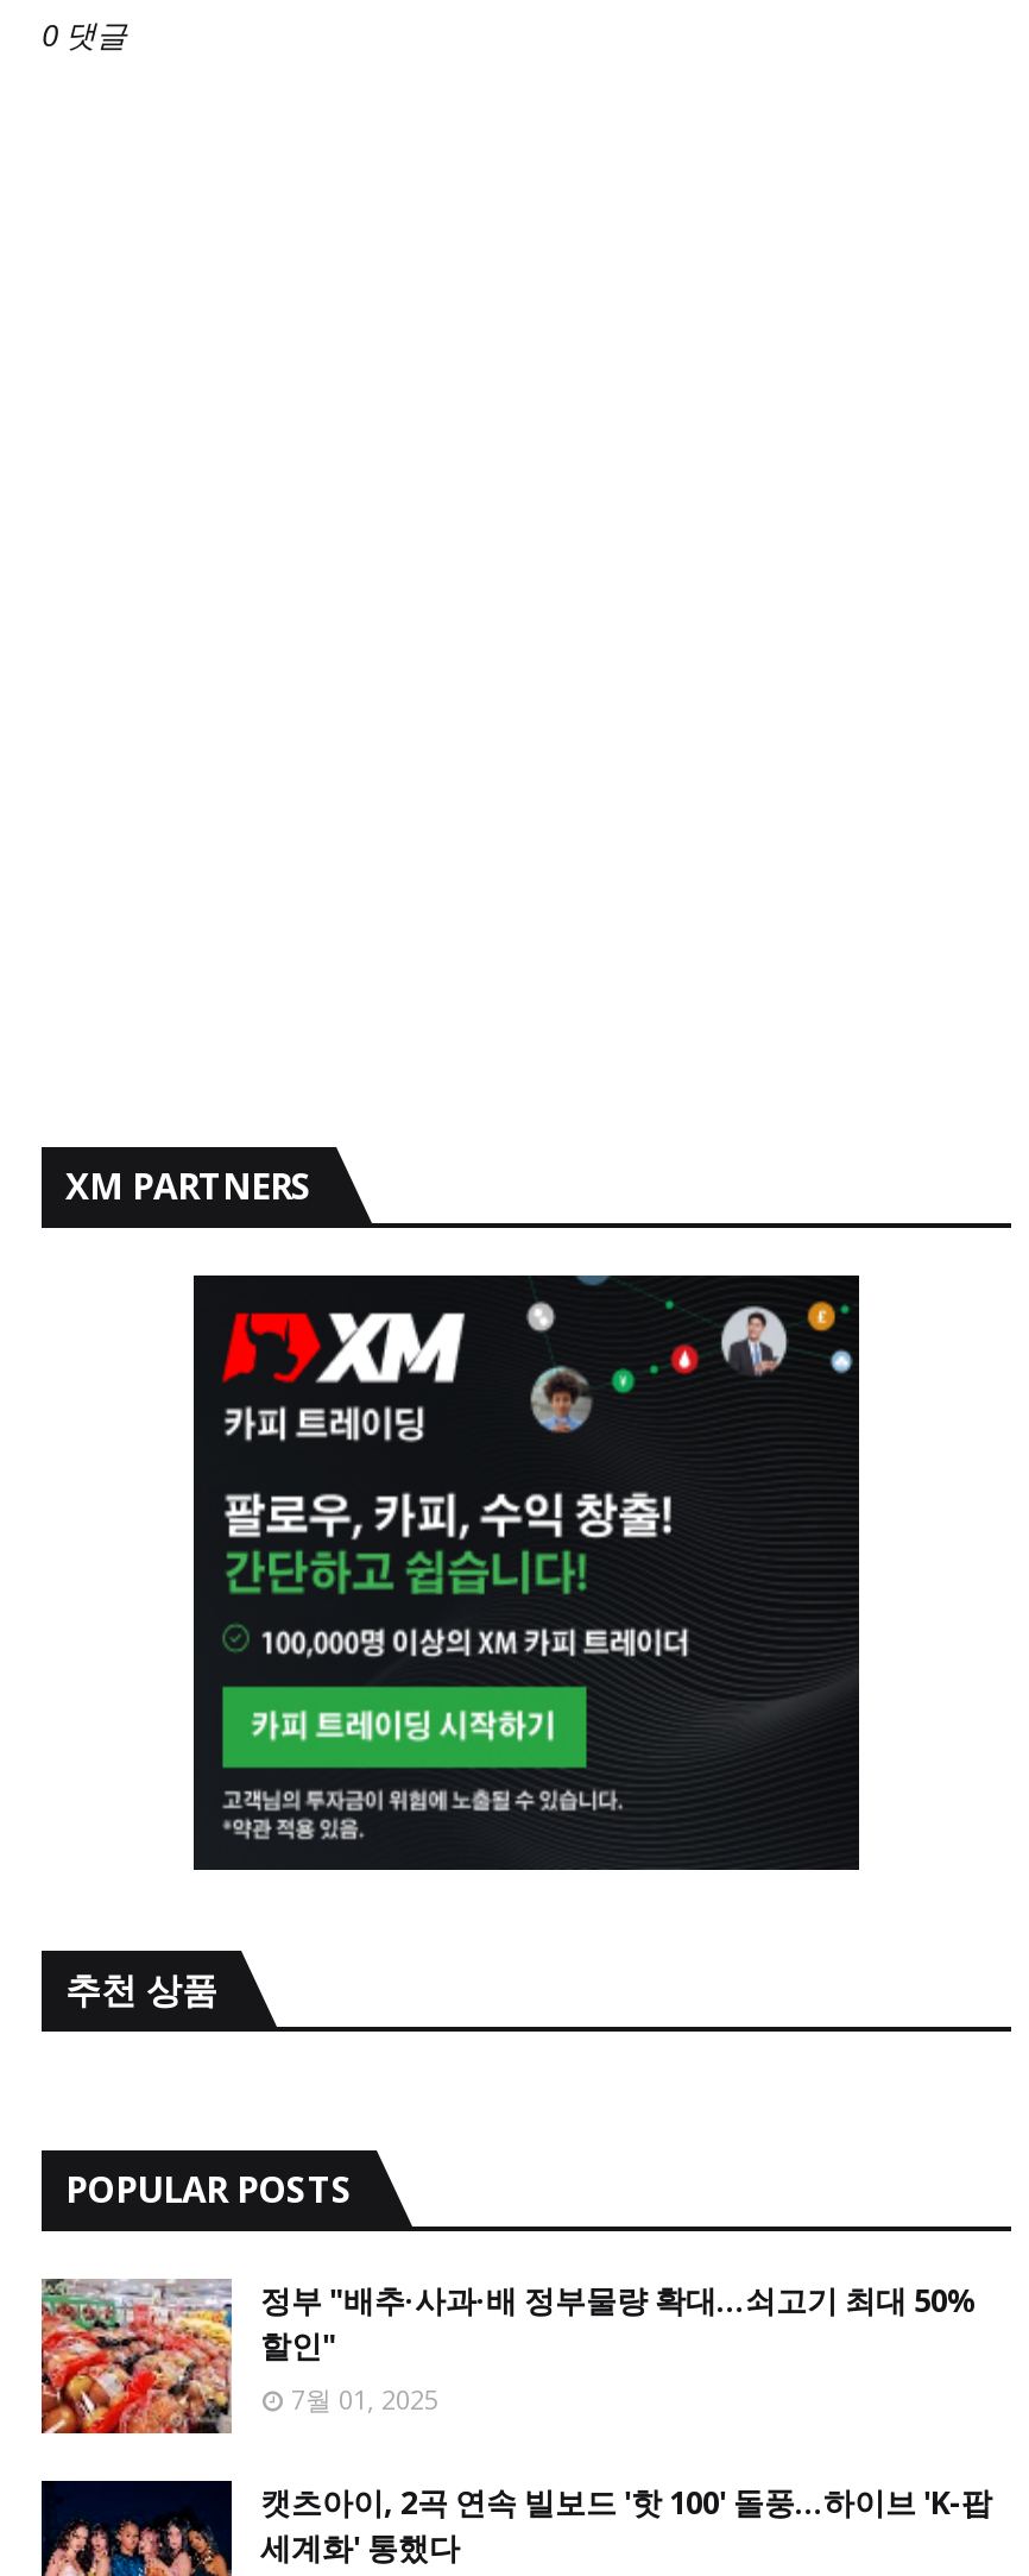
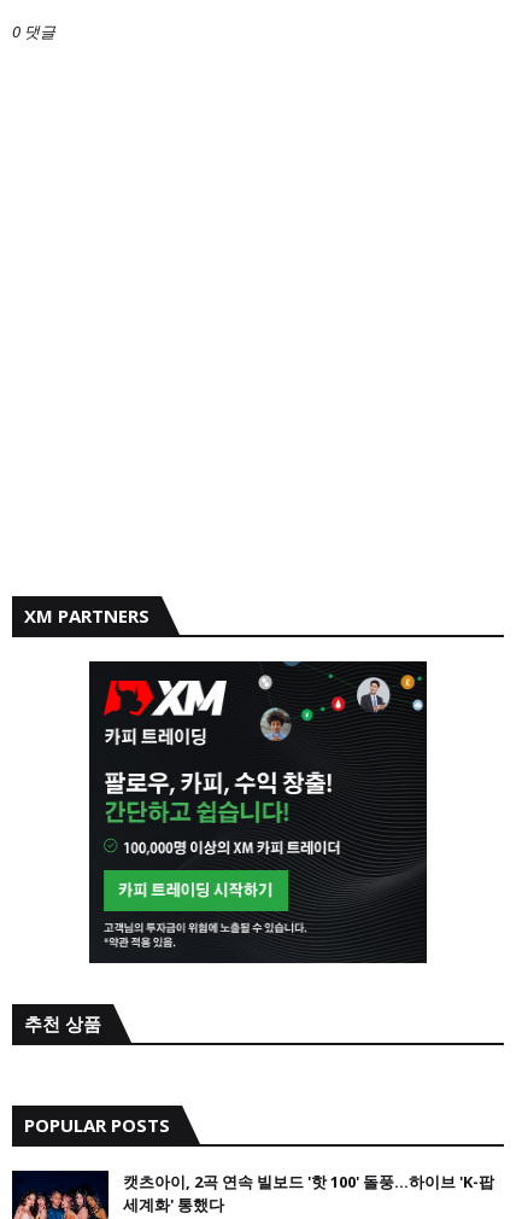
- [image]
- 정부 "배추·사과·배 정부물량 확대…쇠고기 최대 50%
- 할인"
- 7월 01, 2025
